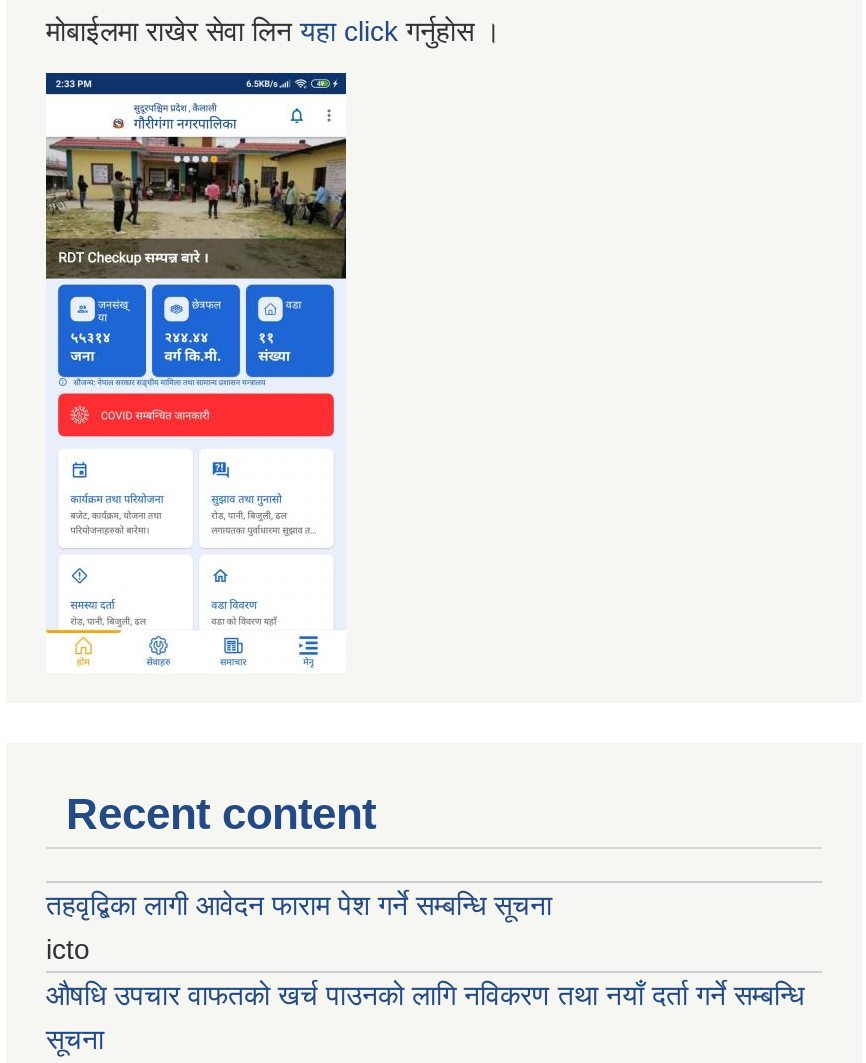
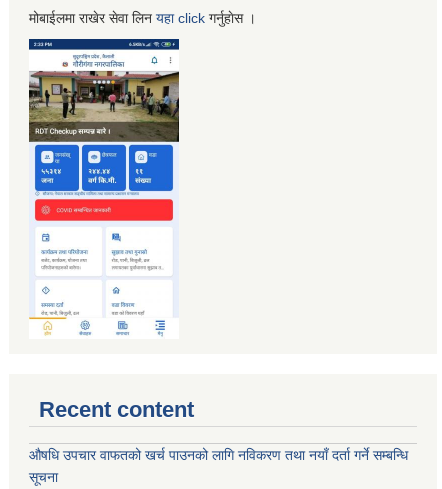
- तहवृद्बिका लागी आवेदन फाराम पेश गर्ने सम्बन्धि सूचना
- icto
